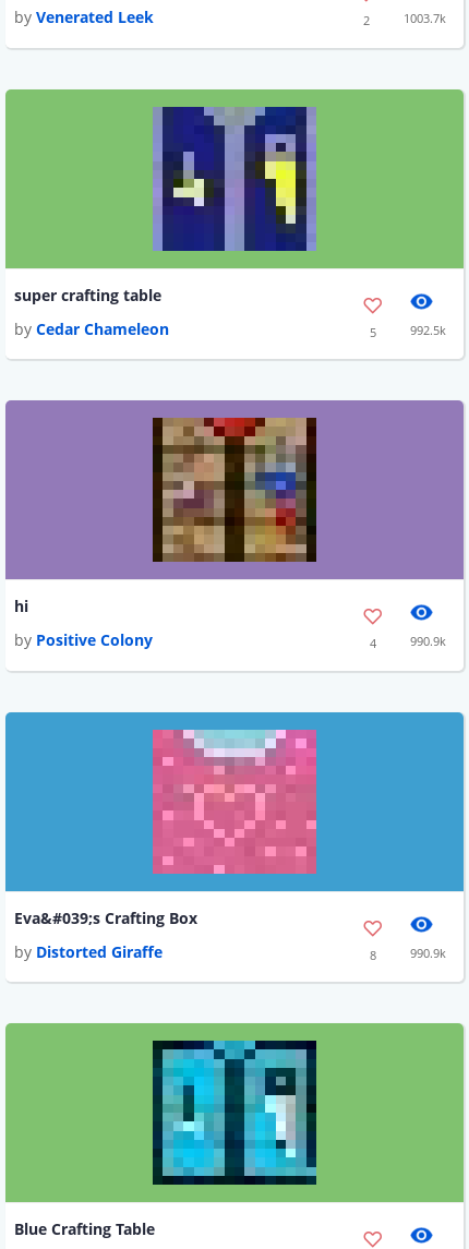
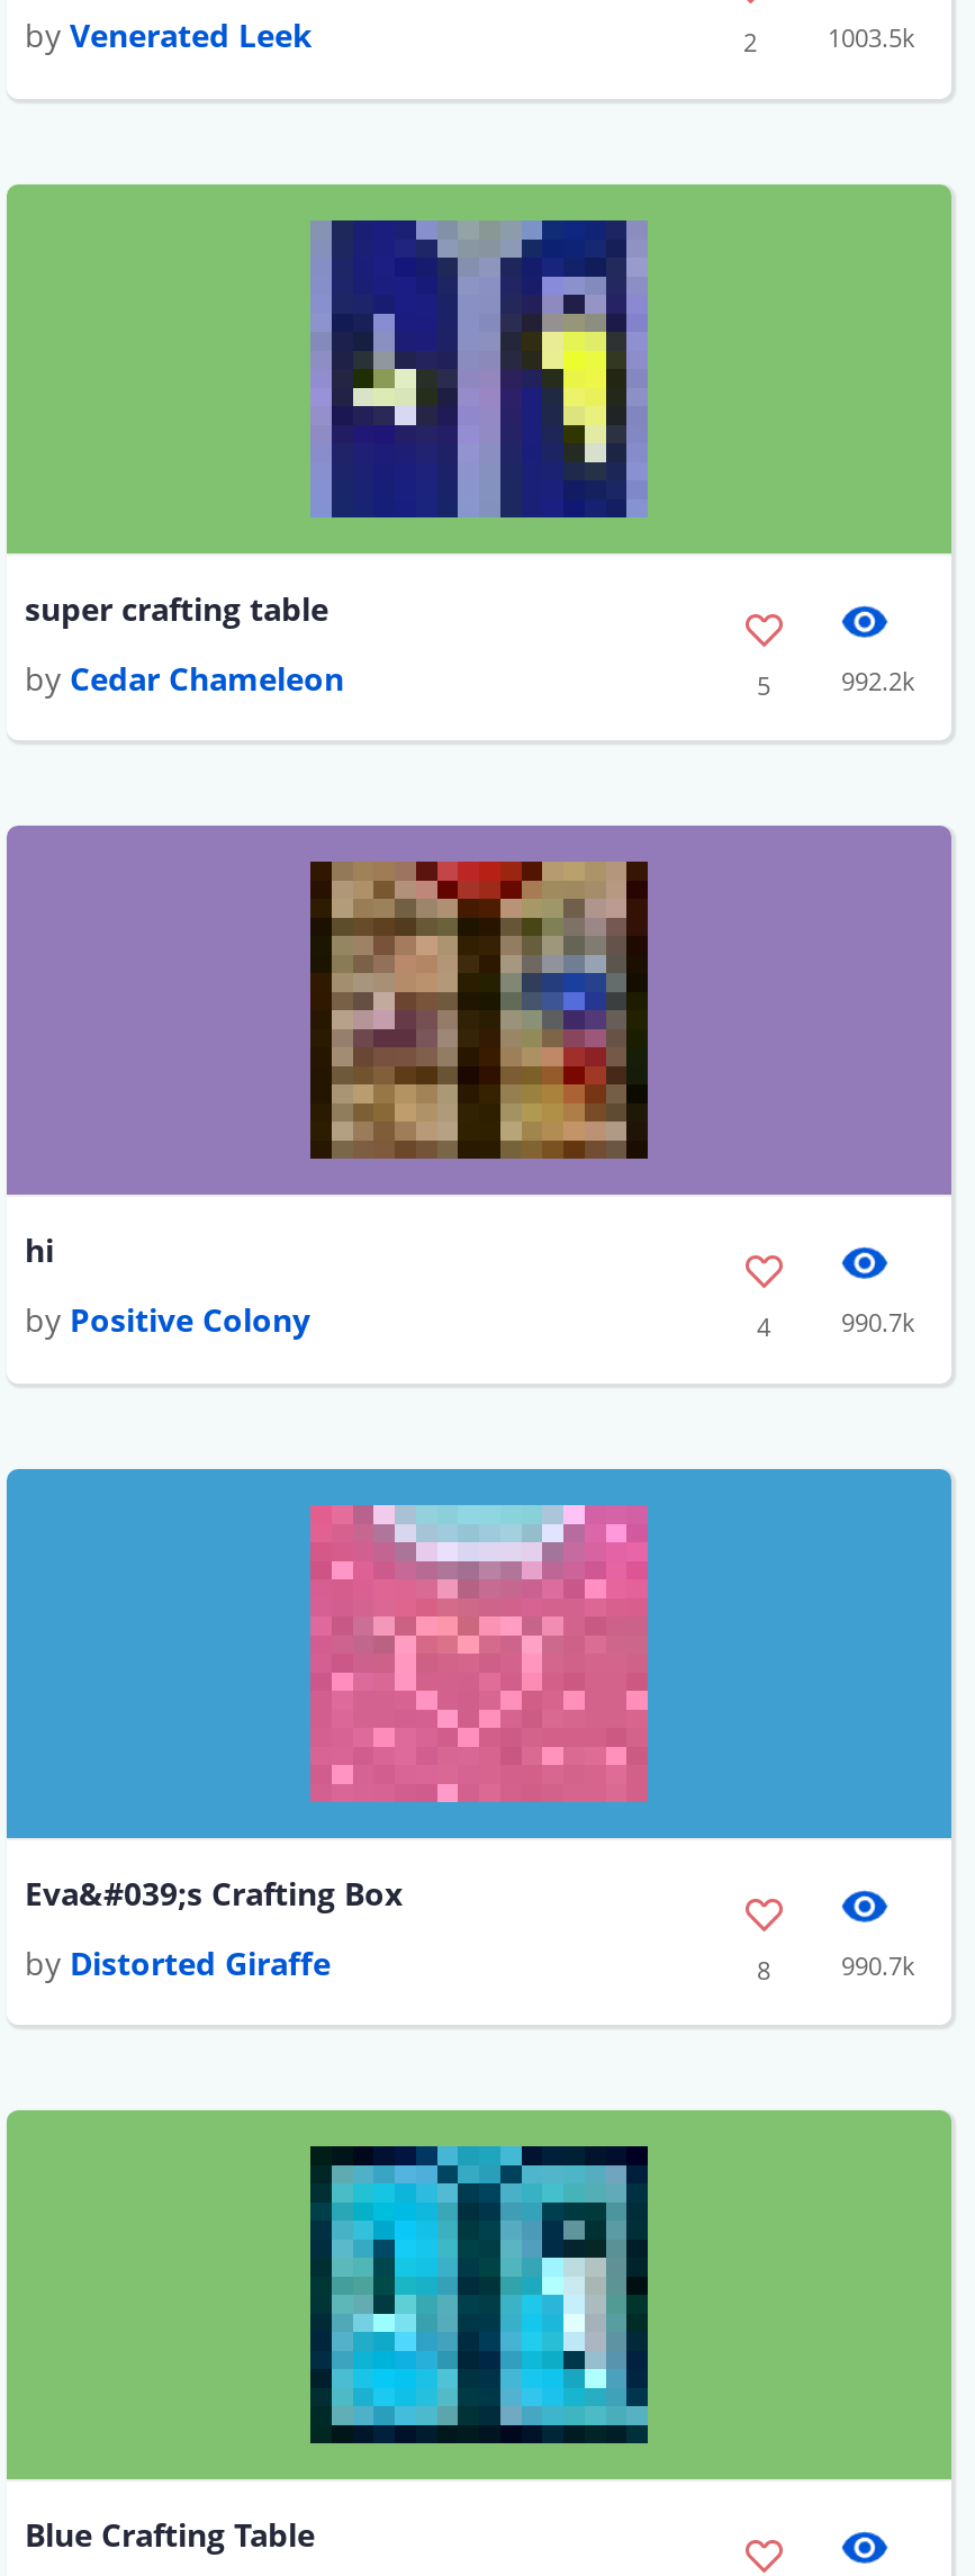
- 1003.7k
+ 1003.5k

- 992.5k
+ 992.2k

- 990.9k
+ 990.7k

- 990.9k
+ 990.7k
